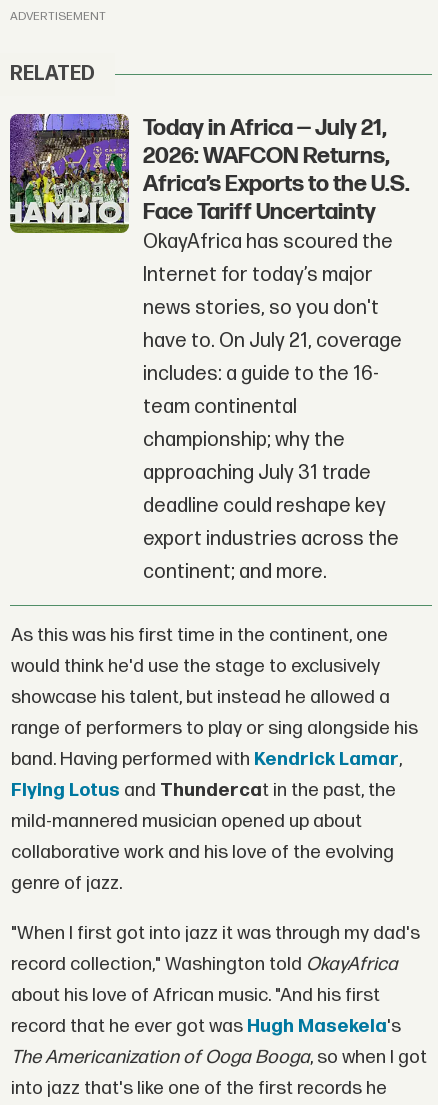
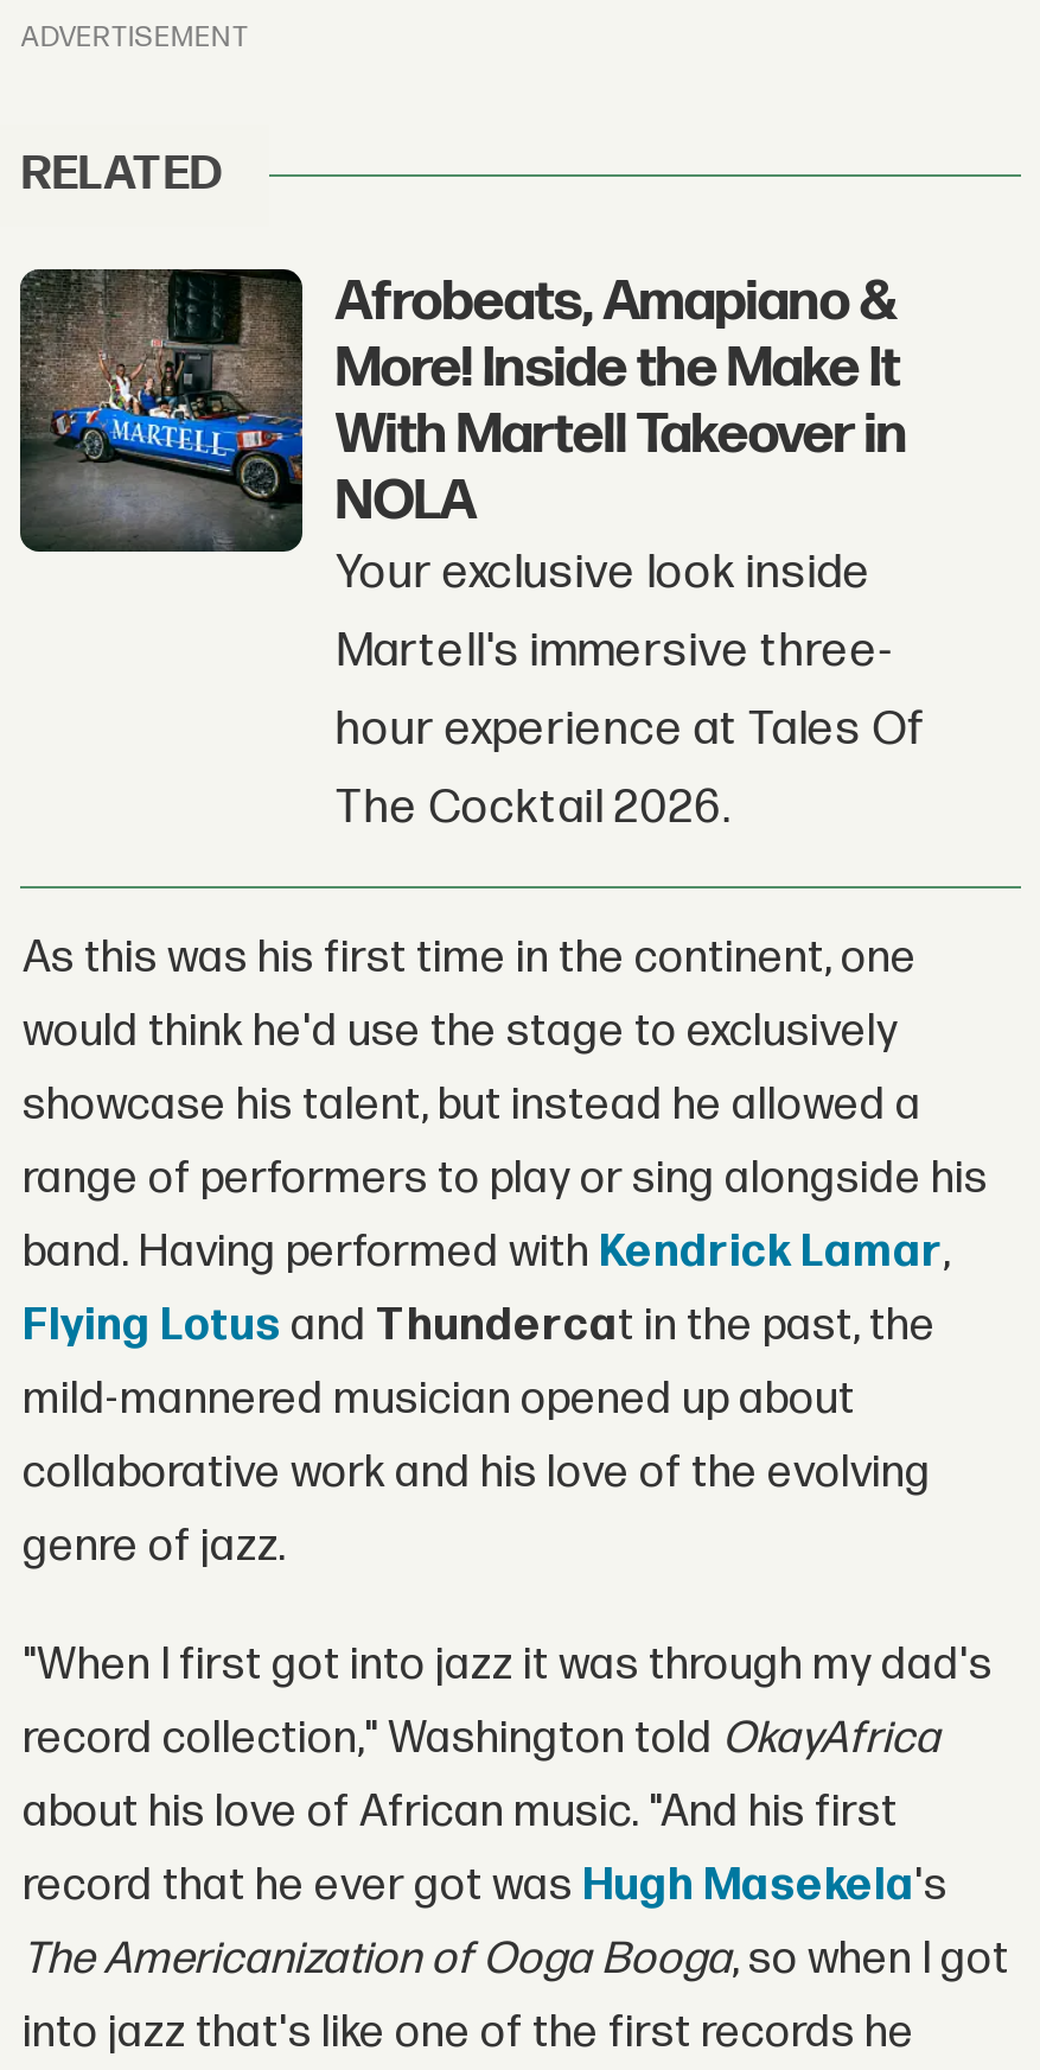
- [image]
- Today in Africa — July 21,
- 2026: WAFCON Returns,
- Africa’s Exports to the U.S.
- Face Tariff Uncertainty
- OkayAfrica has scoured the
- Internet for today’s major
- news stories, so you don't
- have to. On July 21, coverage
- includes: a guide to the 16-
- team continental
- championship; why the
- approaching July 31 trade
- deadline could reshape key
- export industries across the
- continent; and more.
+ [image]
+ Afrobeats, Amapiano &
+ More! Inside the Make It
+ With Martell Takeover in
+ NOLA
+ Your exclusive look inside
+ Martell's immersive three-
+ hour experience at Tales Of
+ The Cocktail 2026.
